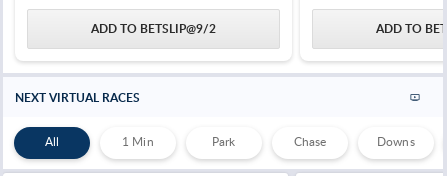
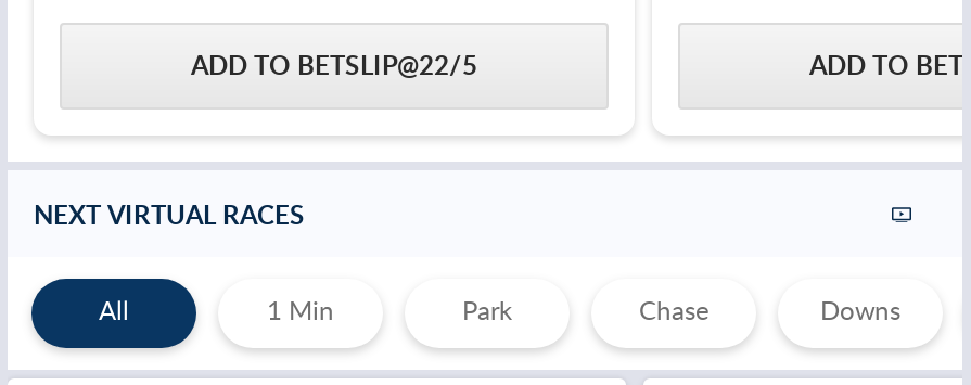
- ADD TO BETSLIP@9/2
+ ADD TO BETSLIP@22/5
